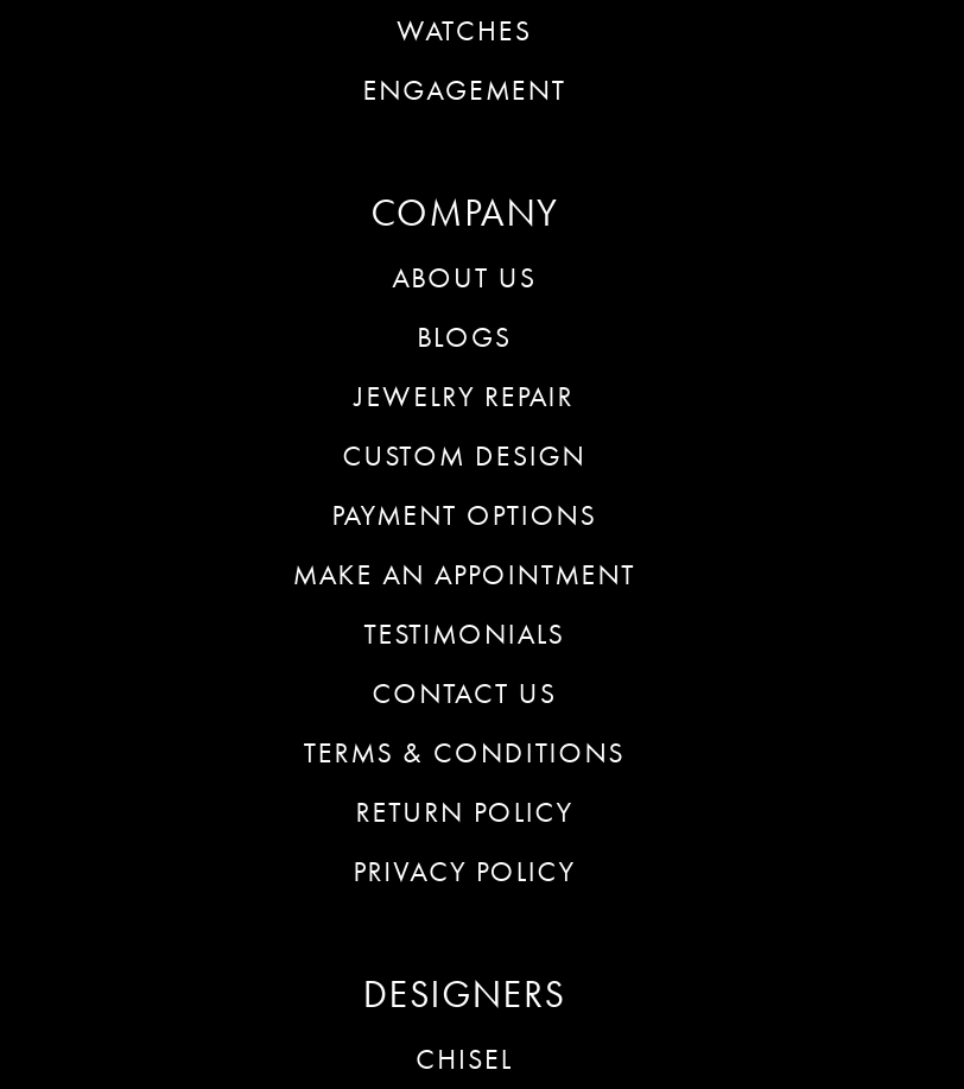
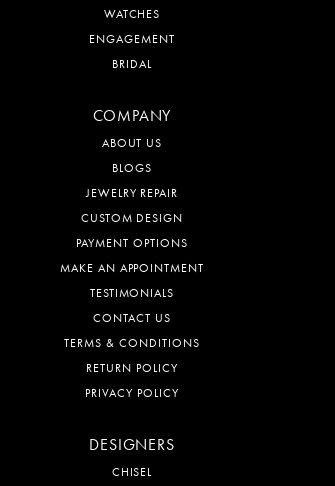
+ BRIDAL
